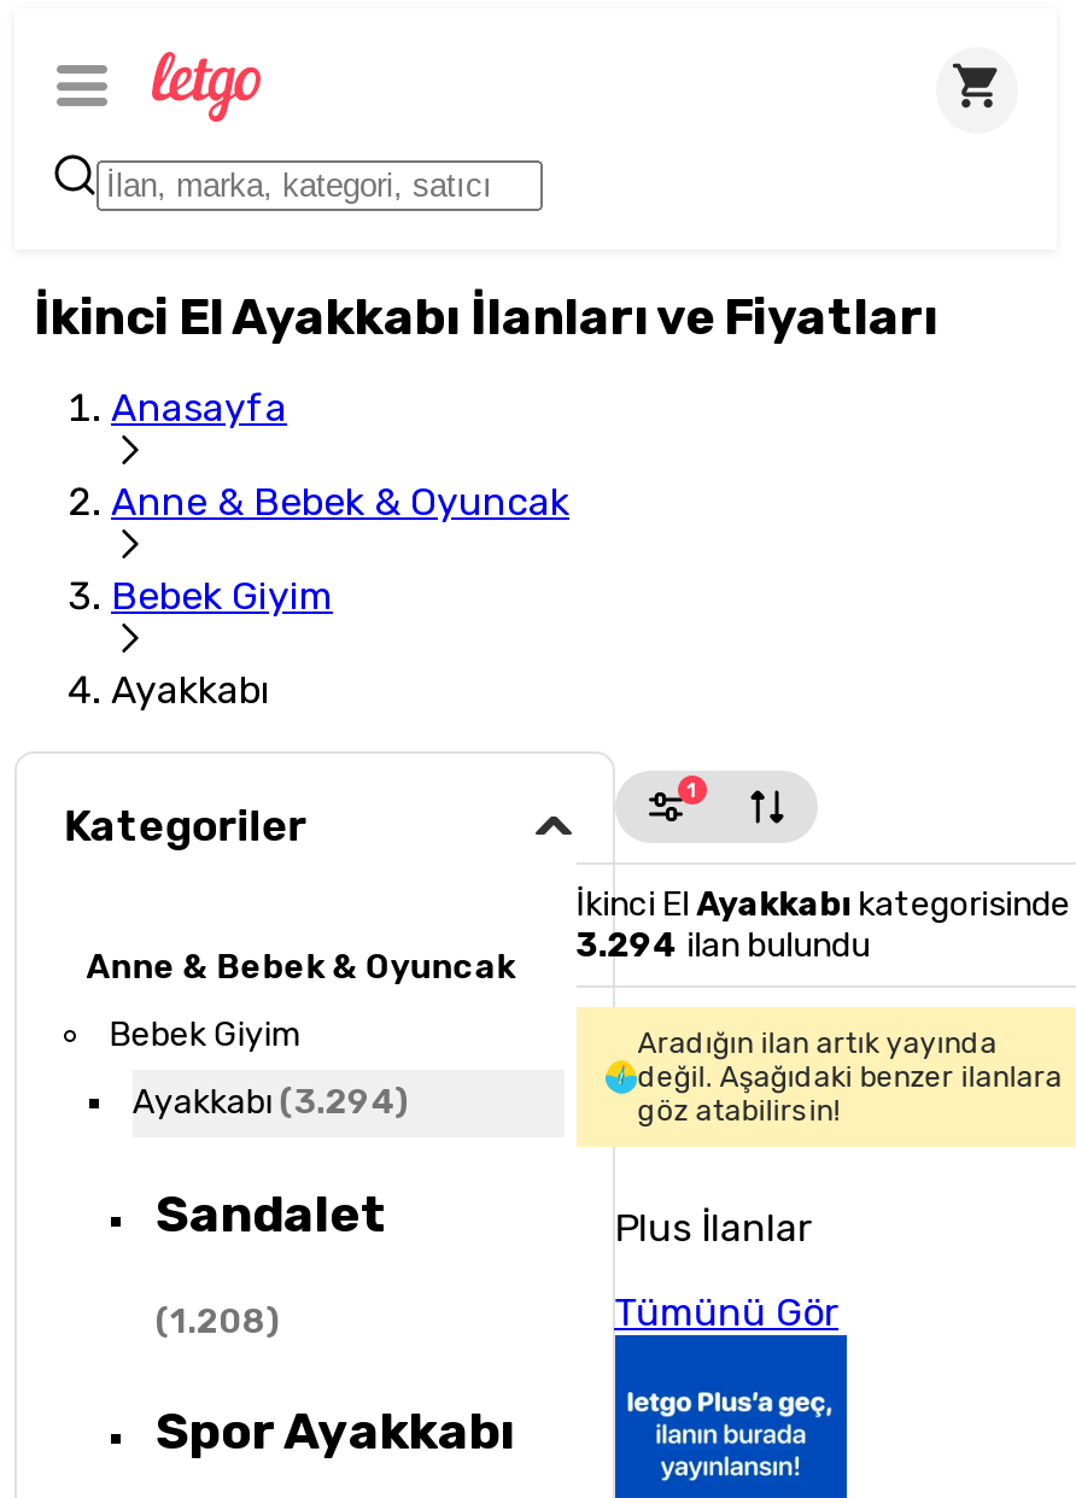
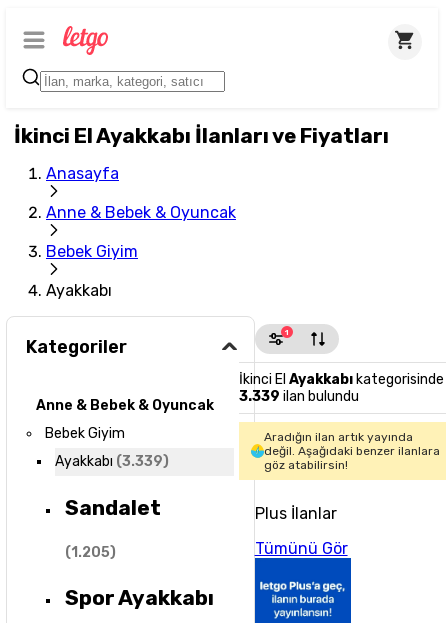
- 3.294 ilan bulundu
+ 3.339 ilan bulundu

- Ayakkabı (3.294)
+ Ayakkabı (3.339)

- (1.208)
+ (1.205)
